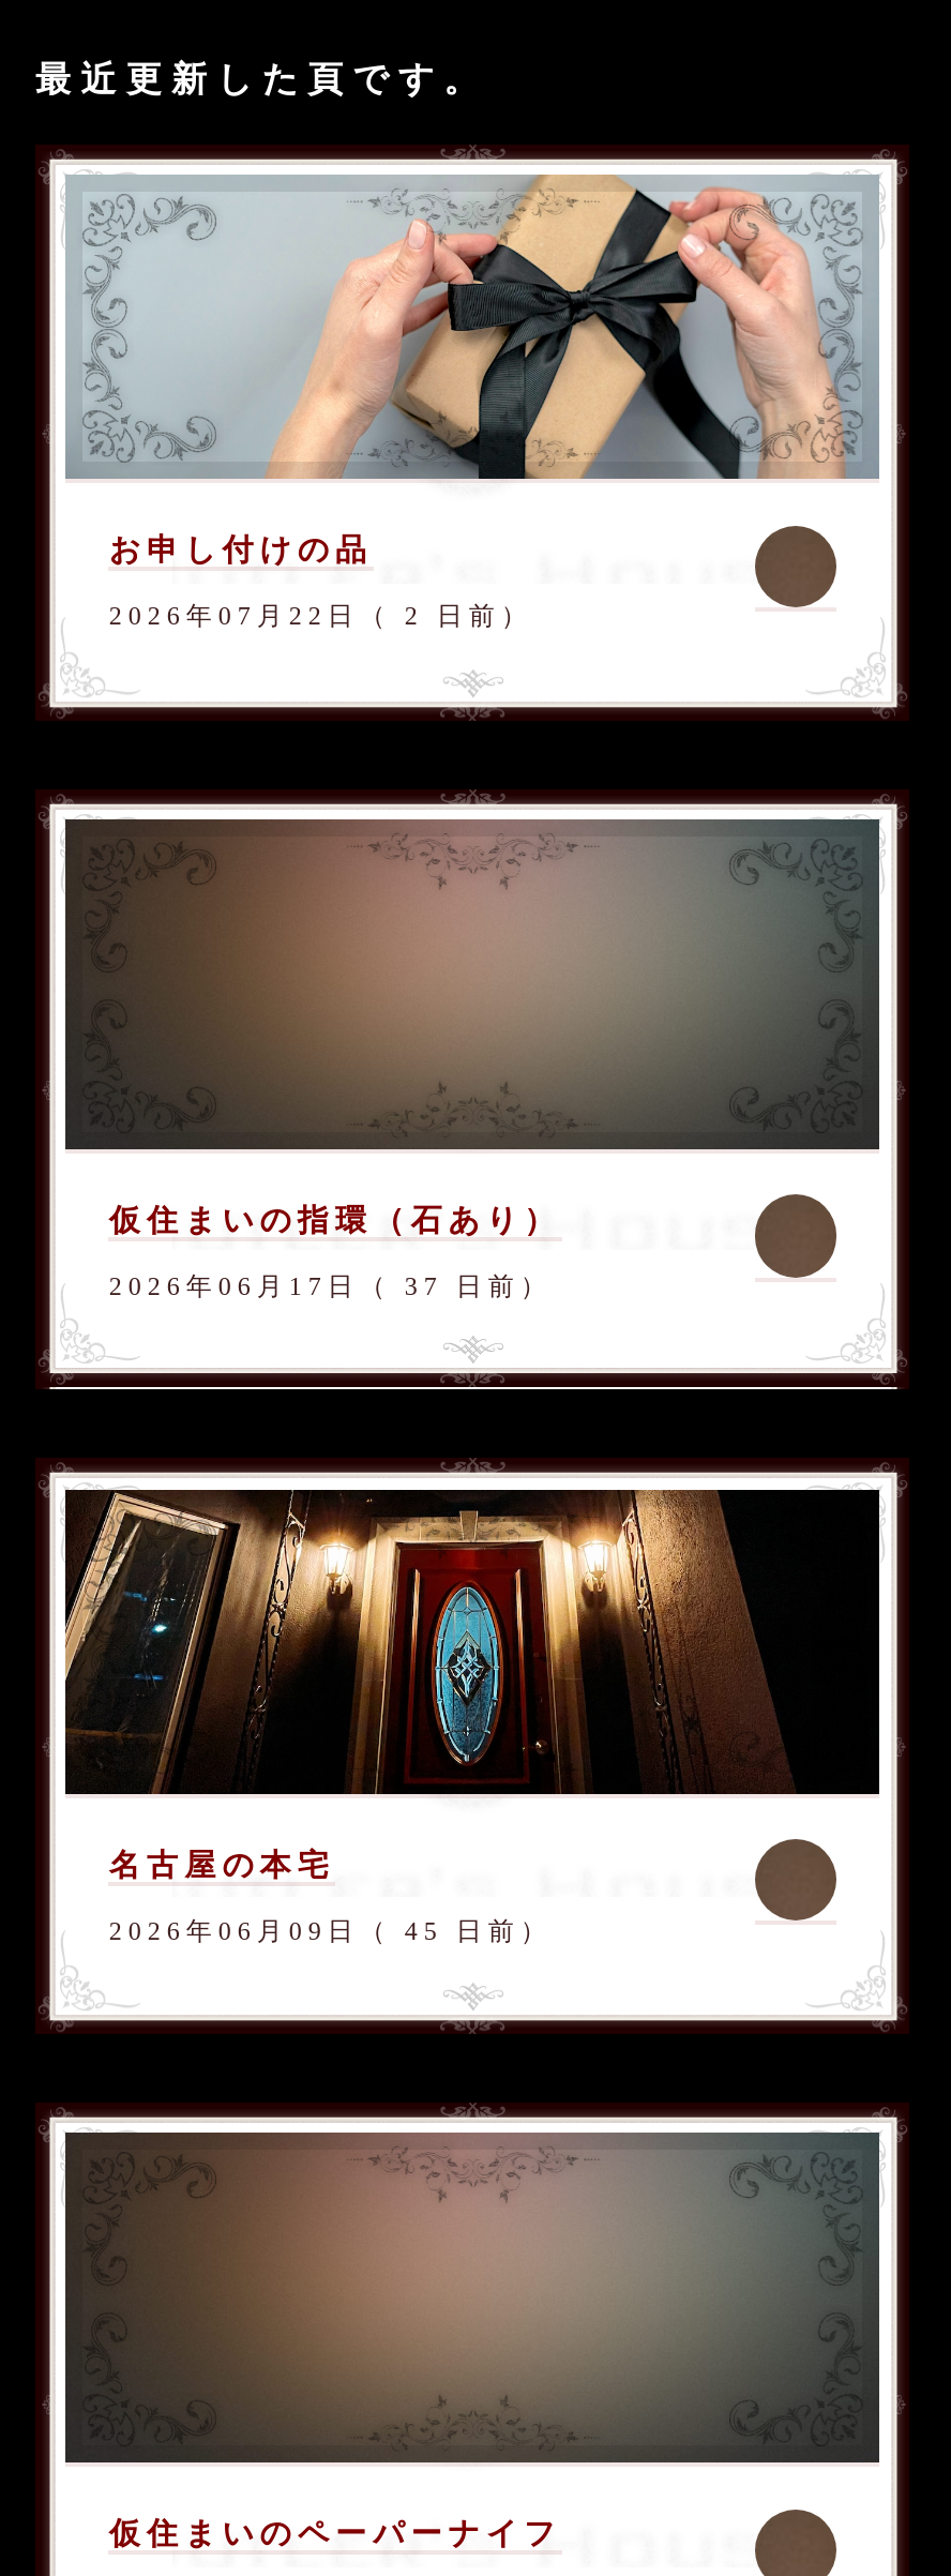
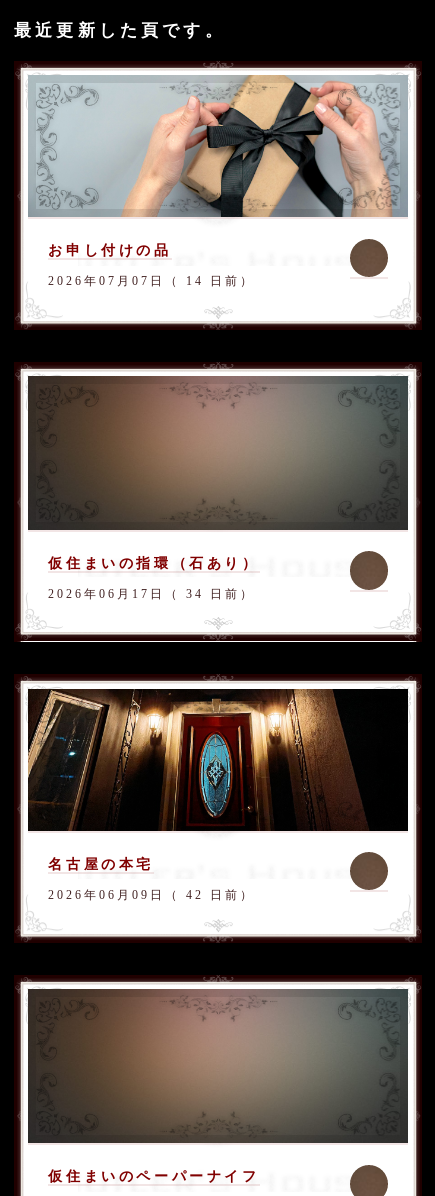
- 2026年07月22日（ 2 日前）
+ 2026年07月07日（ 14 日前）

- 2026年06月17日（ 37 日前）
+ 2026年06月17日（ 34 日前）

- 2026年06月09日（ 45 日前）
+ 2026年06月09日（ 42 日前）
